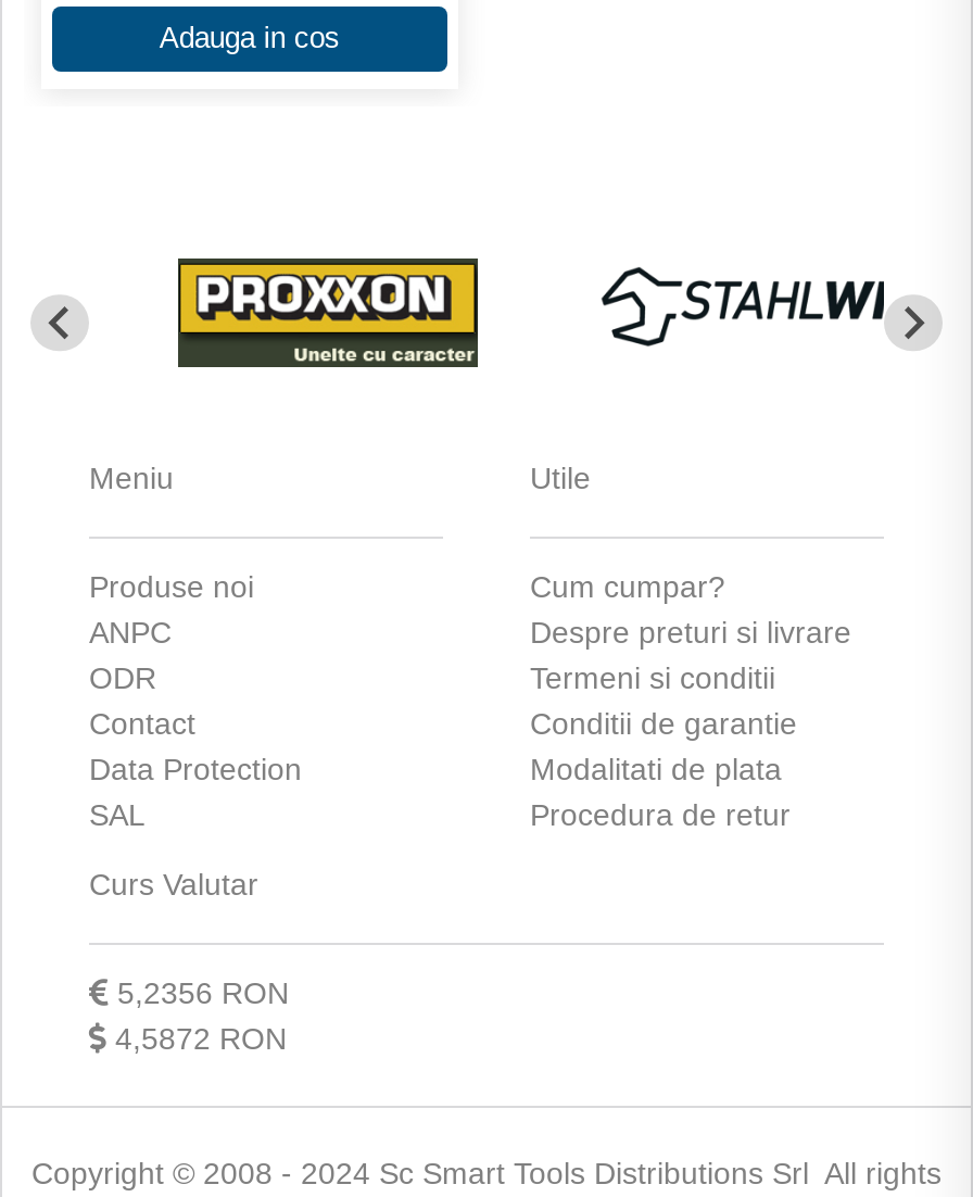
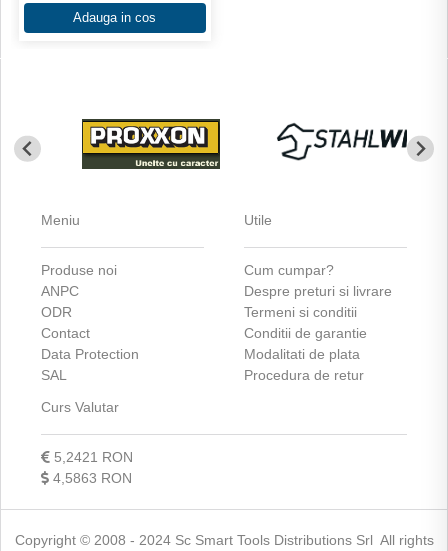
- 5,2356 RON
+ 5,2421 RON

- 4,5872 RON
+ 4,5863 RON
